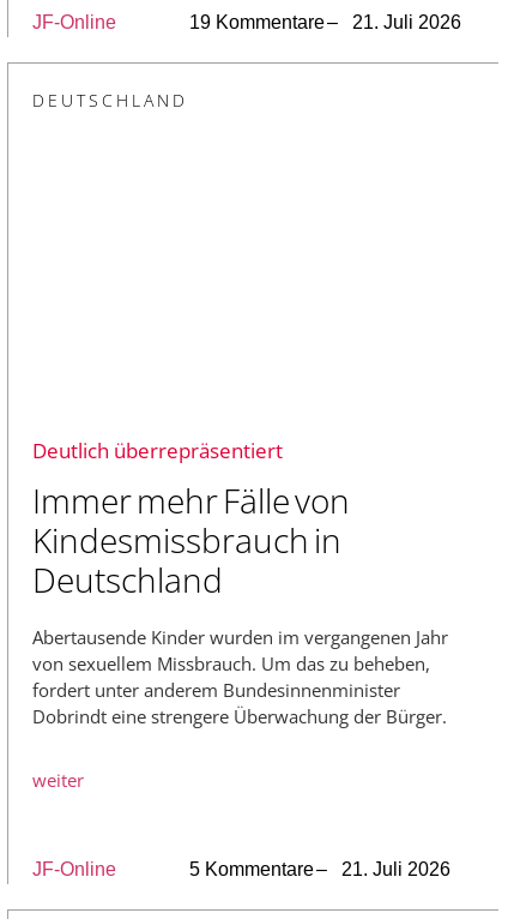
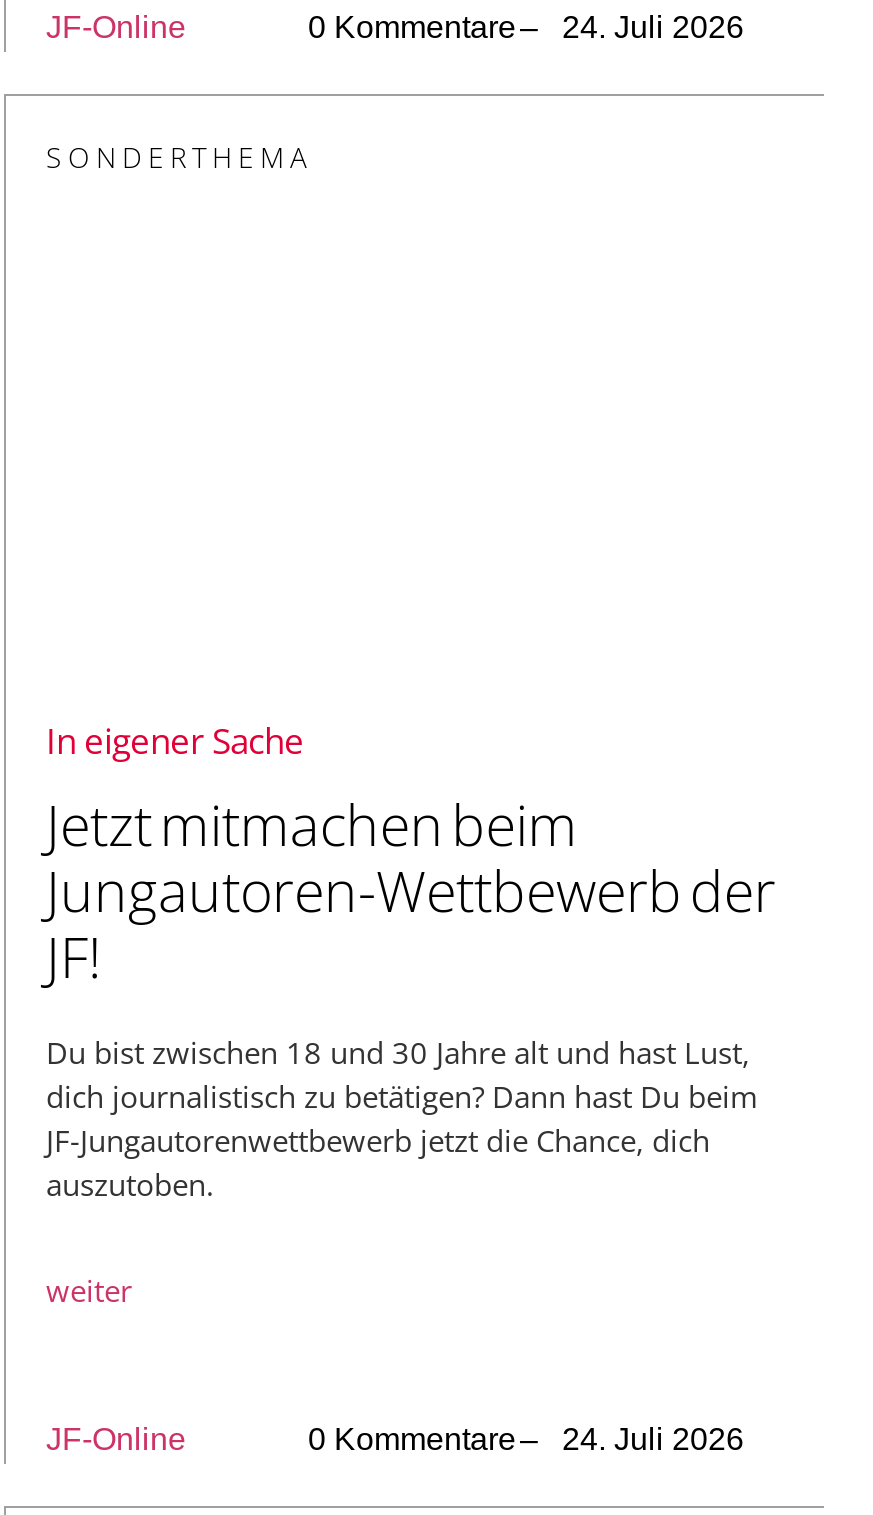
- 19 Kommentare – 21. Juli 2026
+ 0 Kommentare – 24. Juli 2026

- DEUTSCHLAND
+ SONDERTHEMA

- Deutlich überrepräsentiert
- Immer mehr Fälle von
- Kindesmissbrauch in
- Deutschland
+ In eigener Sache
+ Jetzt mitmachen beim
+ Jungautoren-Wettbewerb der
+ JF!

- Abertausende Kinder wurden im vergangenen Jahr
- von sexuellem Missbrauch. Um das zu beheben,
- fordert unter anderem Bundesinnenminister
- Dobrindt eine strengere Überwachung der Bürger.
+ Du bist zwischen 18 und 30 Jahre alt und hast Lust,
+ dich journalistisch zu betätigen? Dann hast Du beim
+ JF-Jungautorenwettbewerb jetzt die Chance, dich
+ auszutoben.

- 5 Kommentare – 21. Juli 2026
+ 0 Kommentare – 24. Juli 2026
